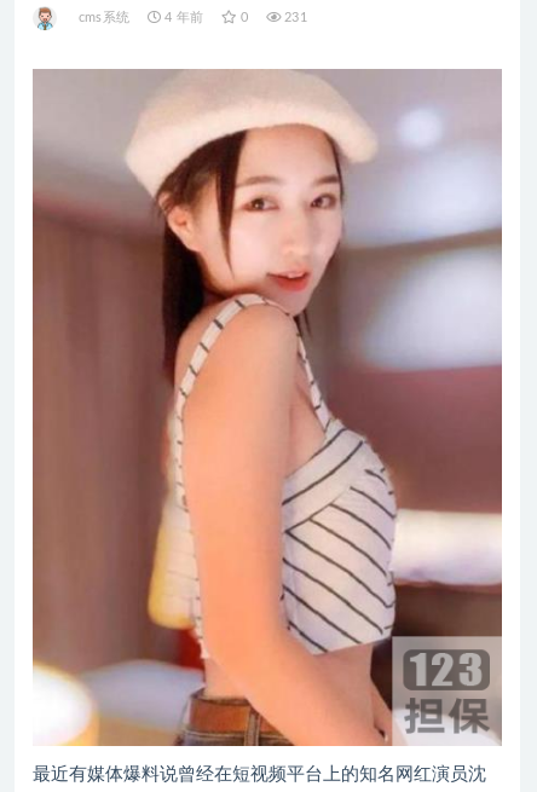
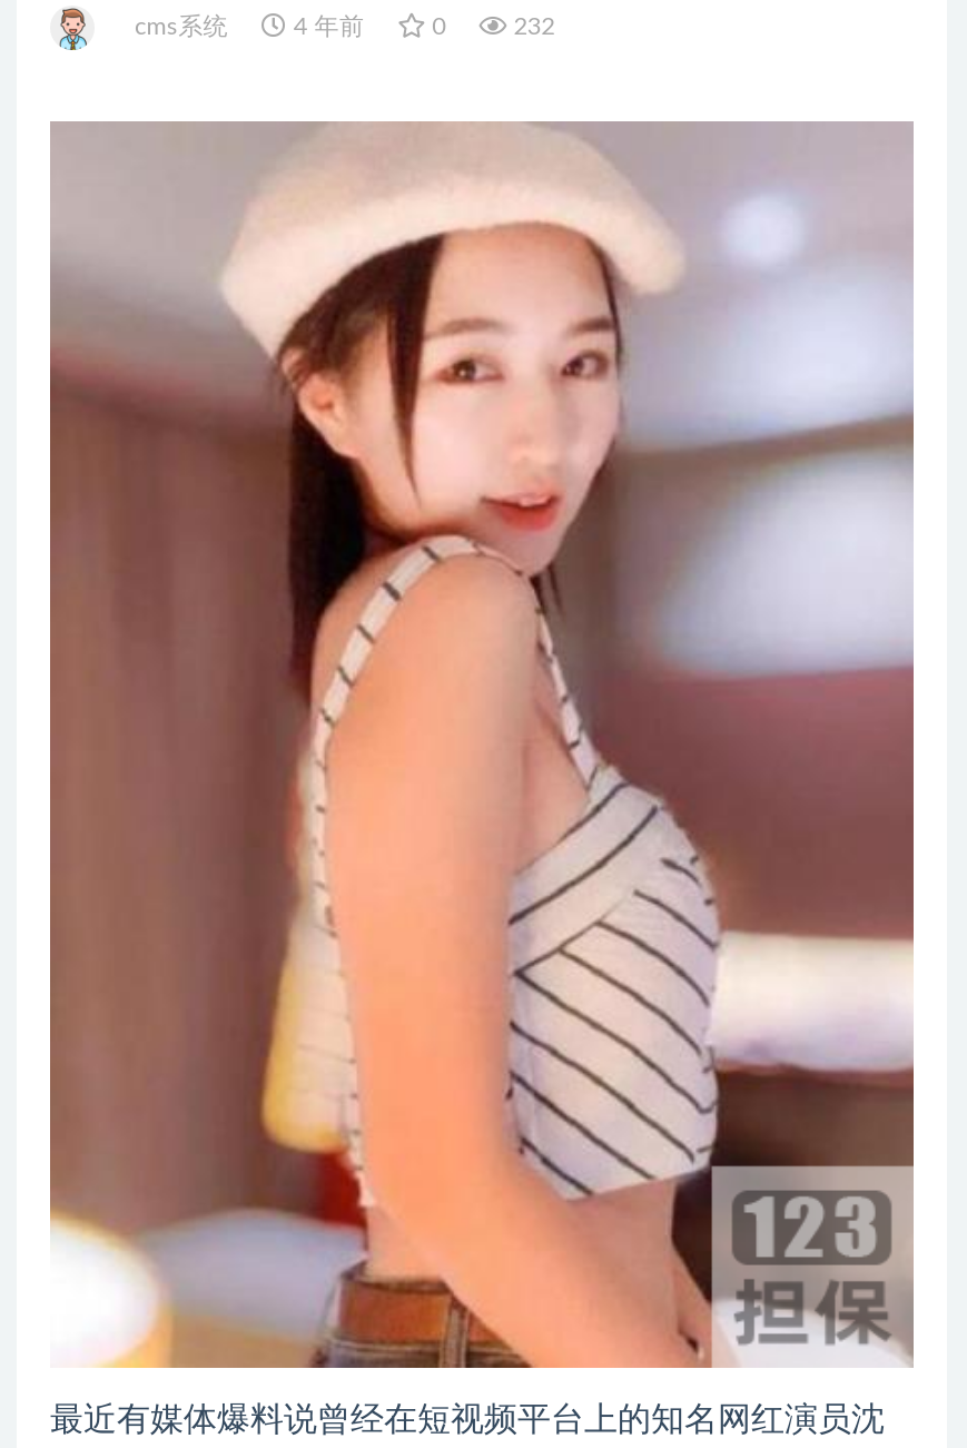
- 231
+ 232
